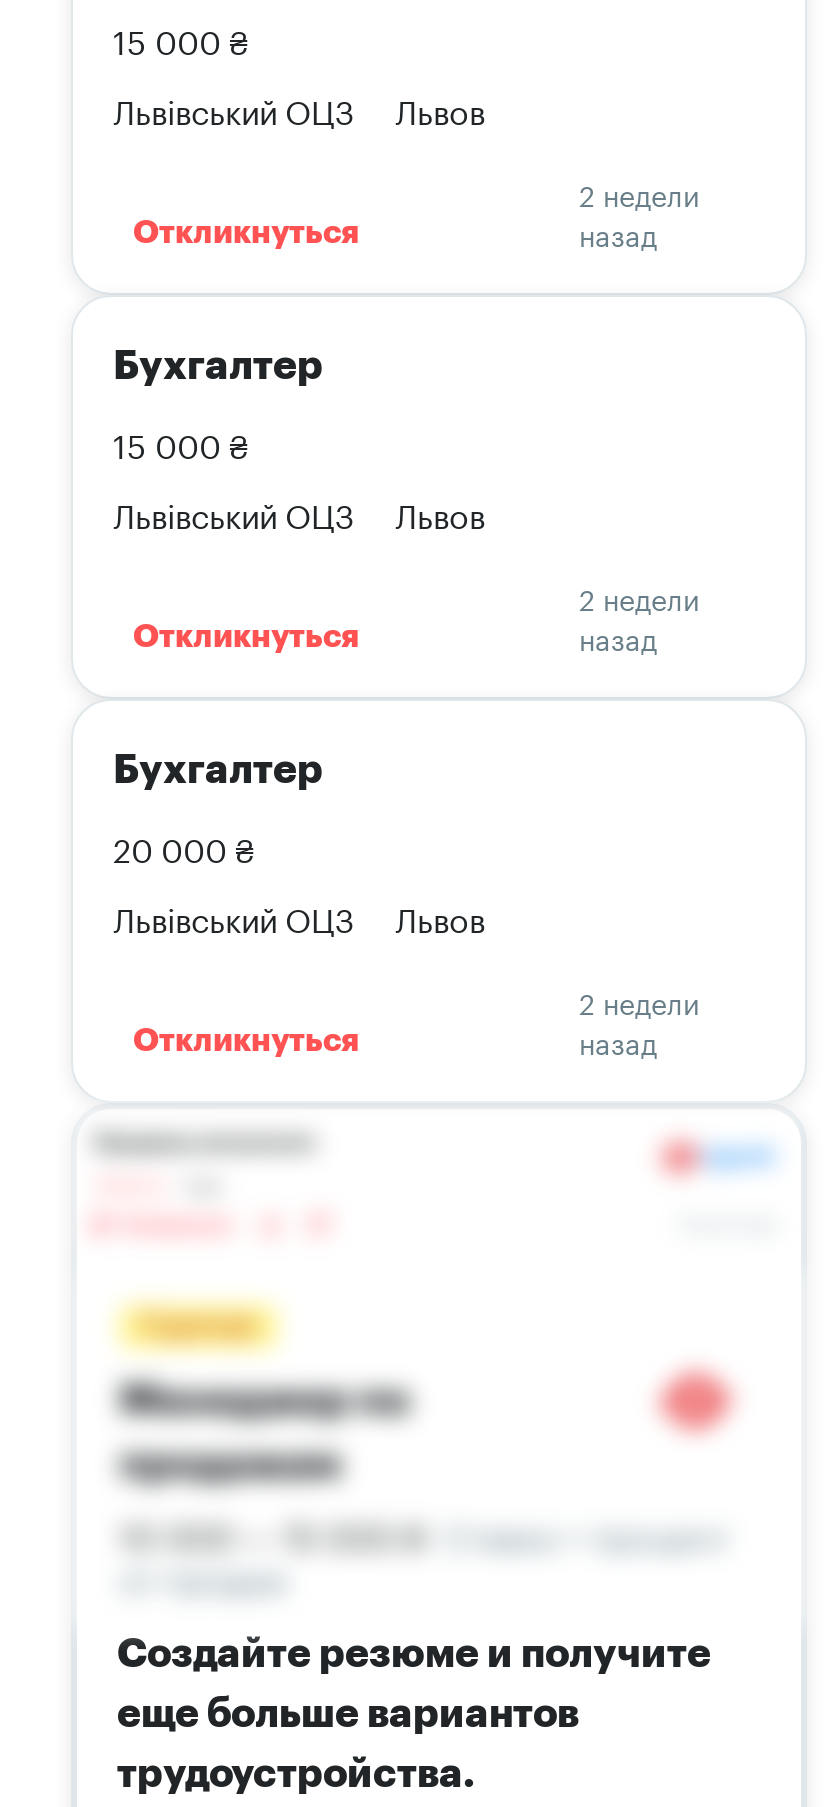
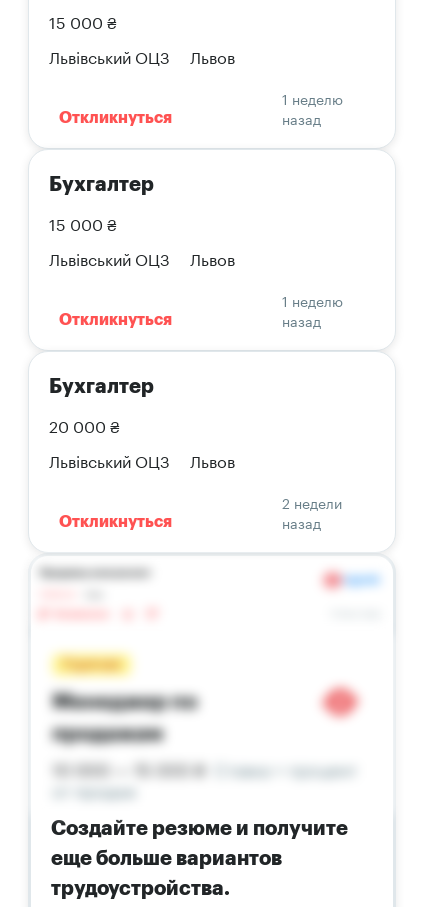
- 2 недели
+ 1 неделю

- 2 недели
+ 1 неделю
